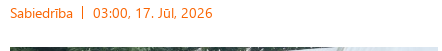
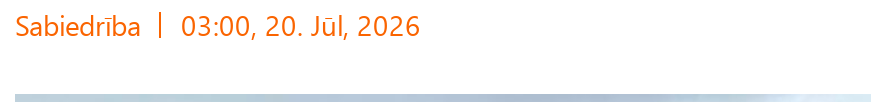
- Sabiedrība 03:00, 17. Jūl, 2026
+ Sabiedrība 03:00, 20. Jūl, 2026
